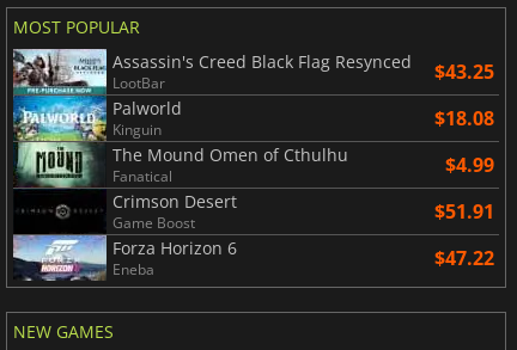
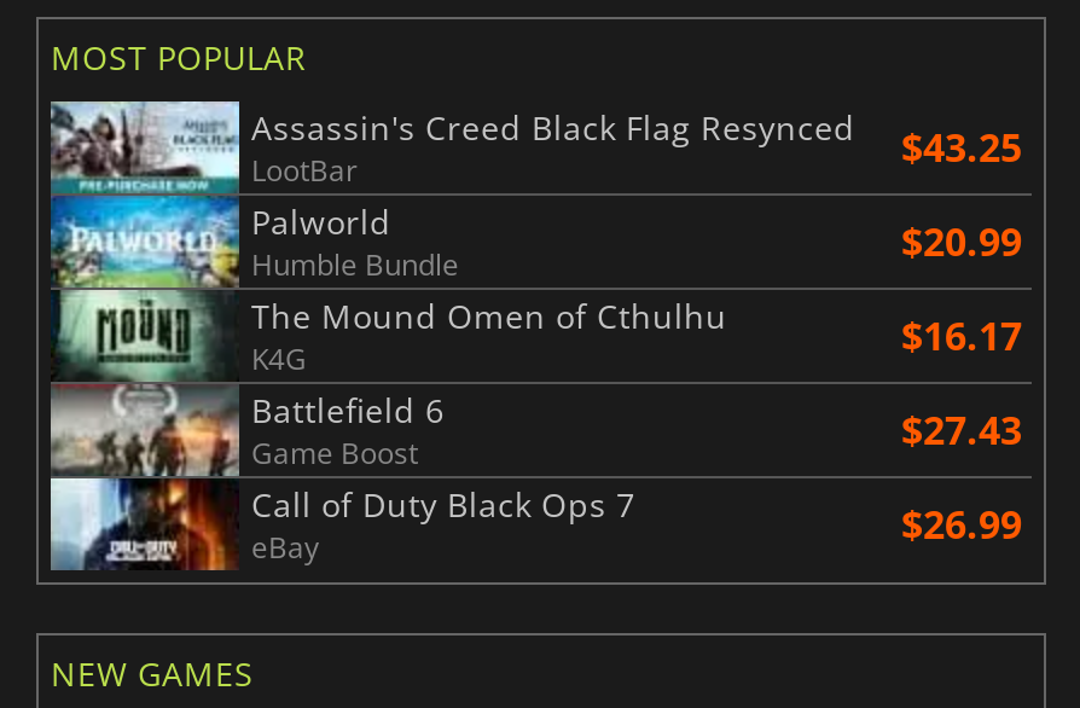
- Kinguin
- $18.08
+ Humble Bundle
+ $20.99

- Fanatical
- $4.99
+ K4G
+ $16.17

- [image]
- Crimson Desert
+ [image]
+ Battlefield 6

- $51.91
+ $27.43

- Forza Horizon 6
- Eneba
- $47.22
+ Call of Duty Black Ops 7
+ eBay
+ $26.99
